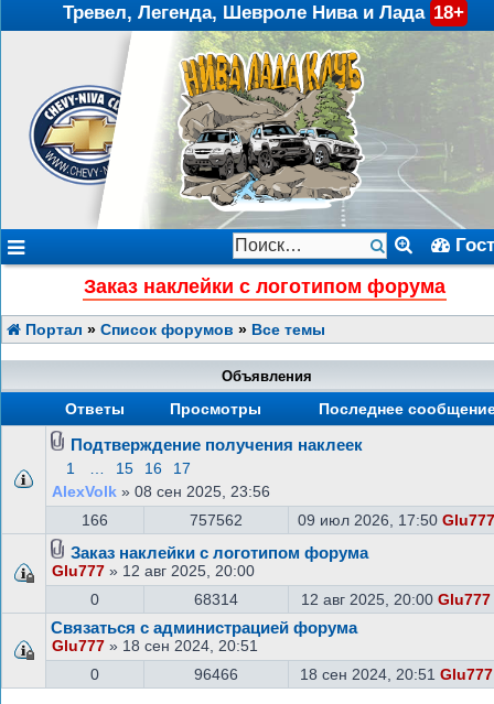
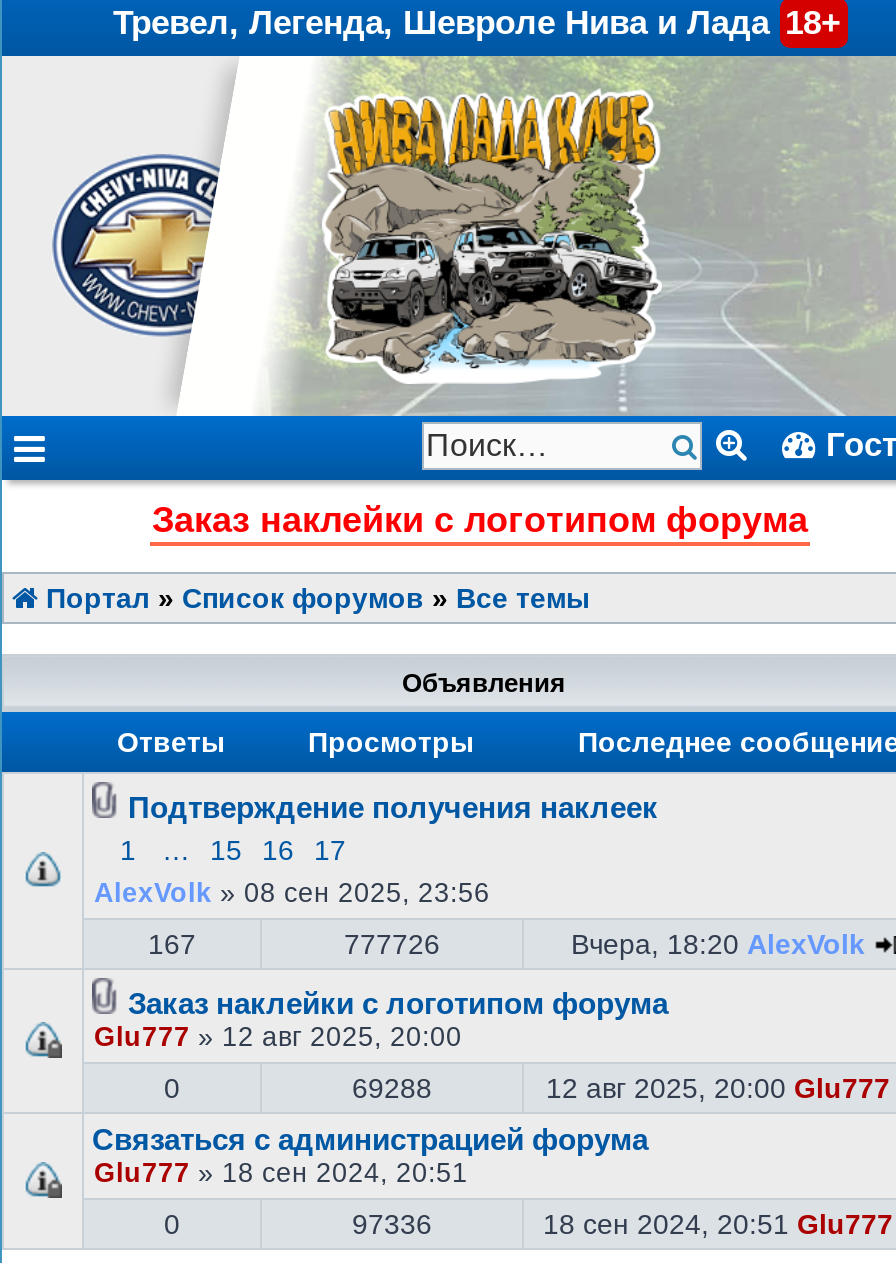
- 166
- 757562
- 09 июл 2026, 17:50 Glu777
+ 167
+ 777726
+ Вчера, 18:20 AlexVolk

- 68314
+ 69288

- 96466
+ 97336
